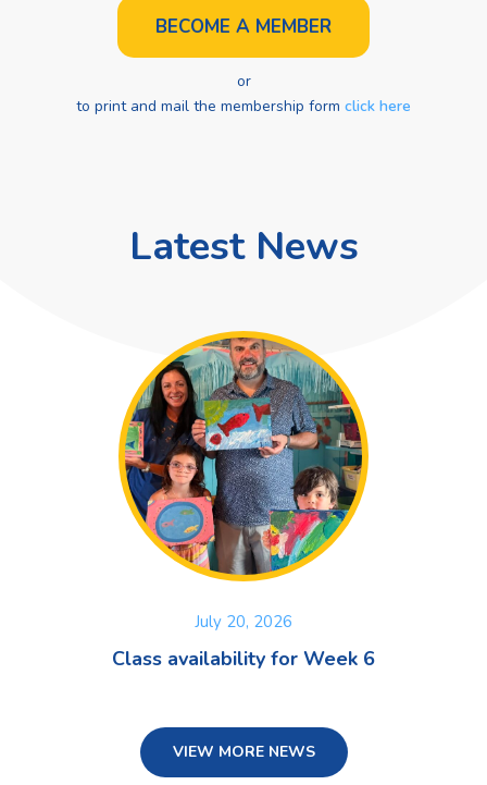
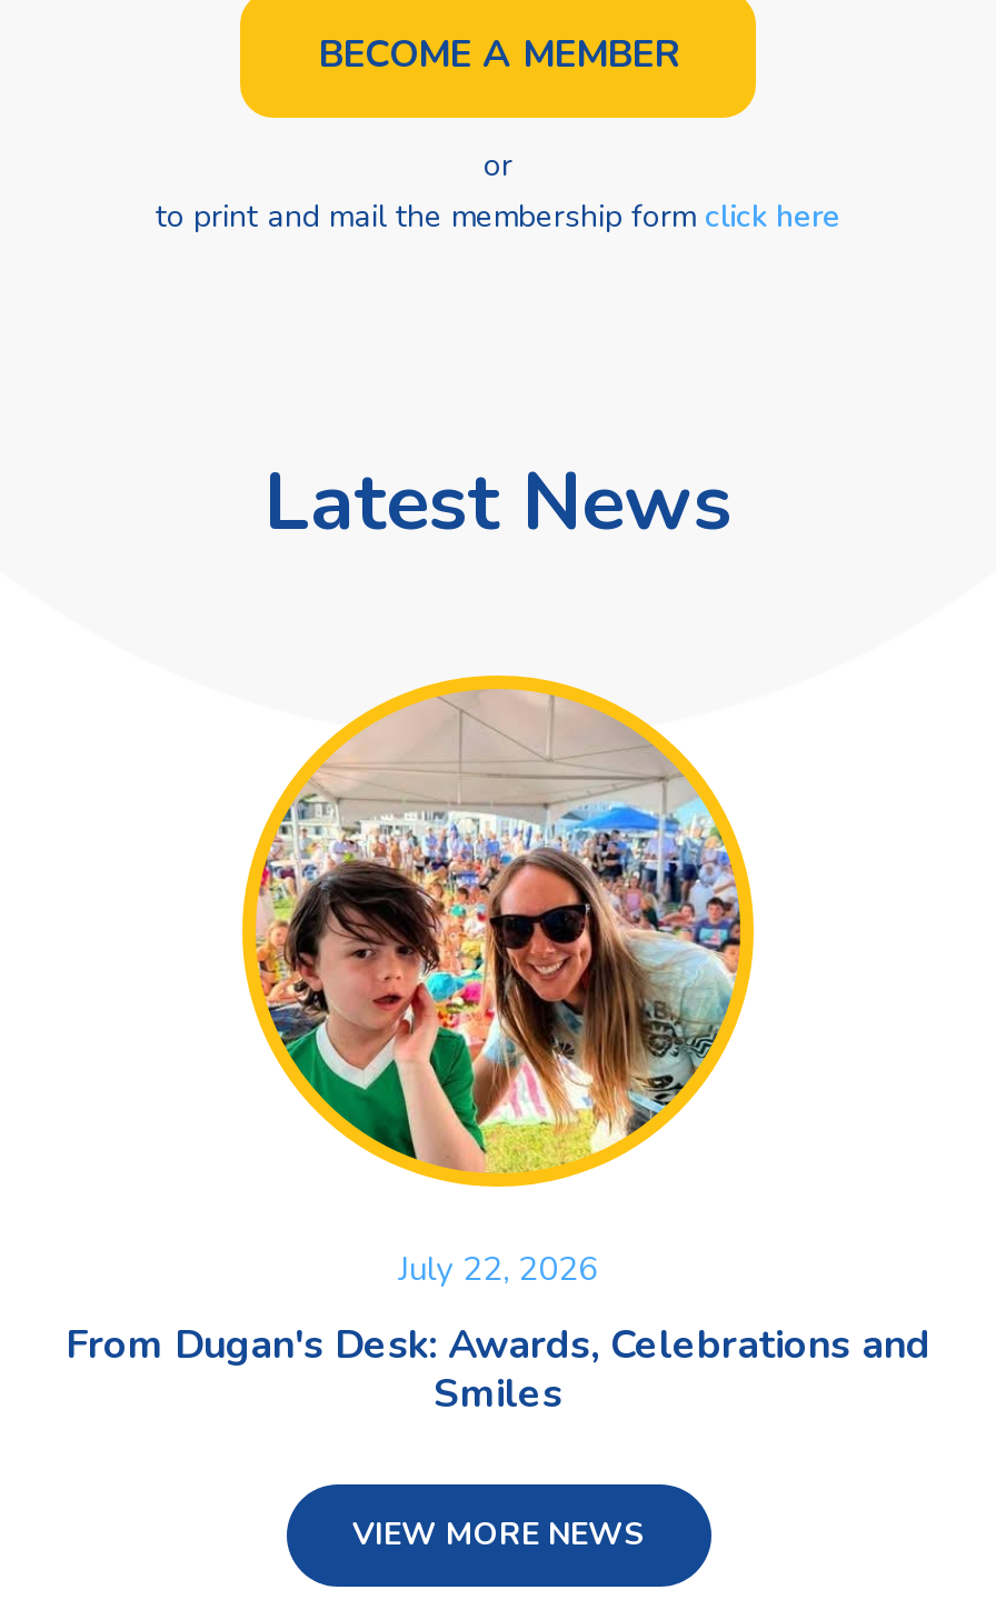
- [image]
- July 20, 2026
+ [image]
+ July 22, 2026

- Class availability for Week 6
+ From Dugan's Desk: Awards, Celebrations and
+ Smiles
